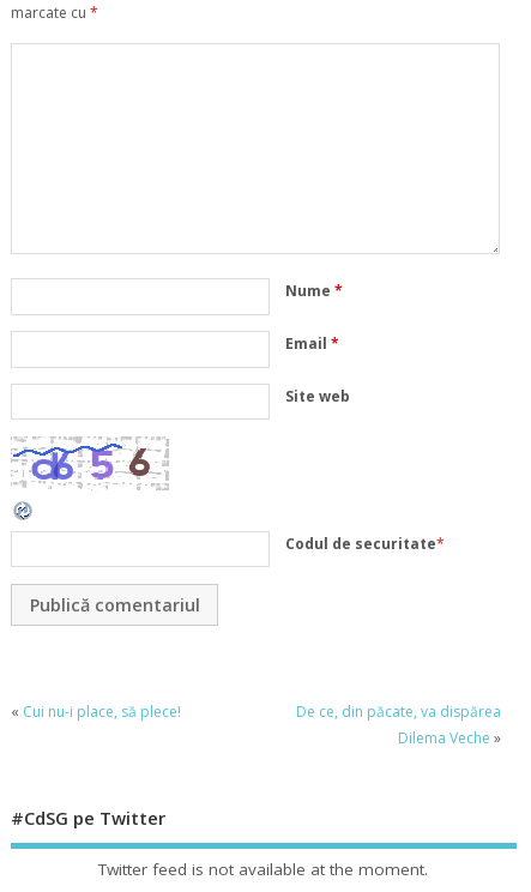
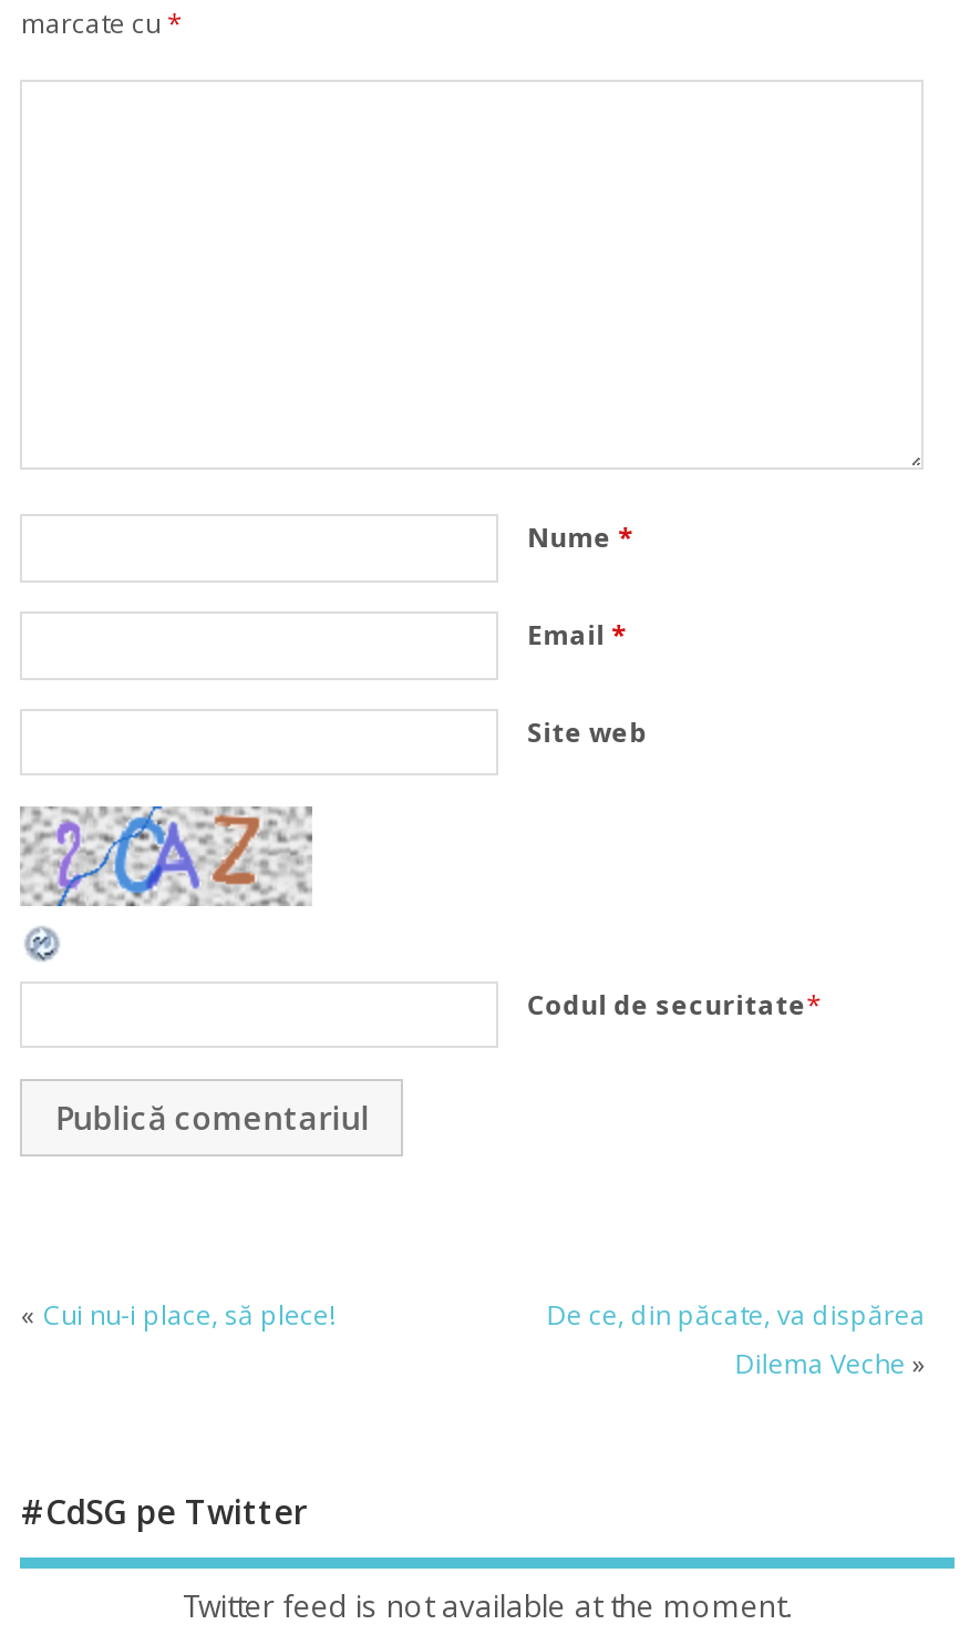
- [image]
+ [image]
